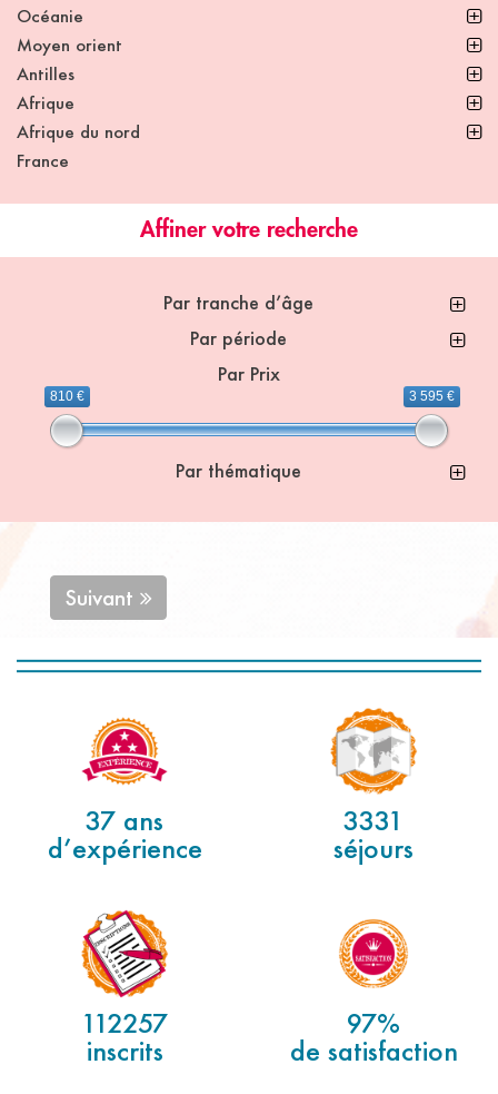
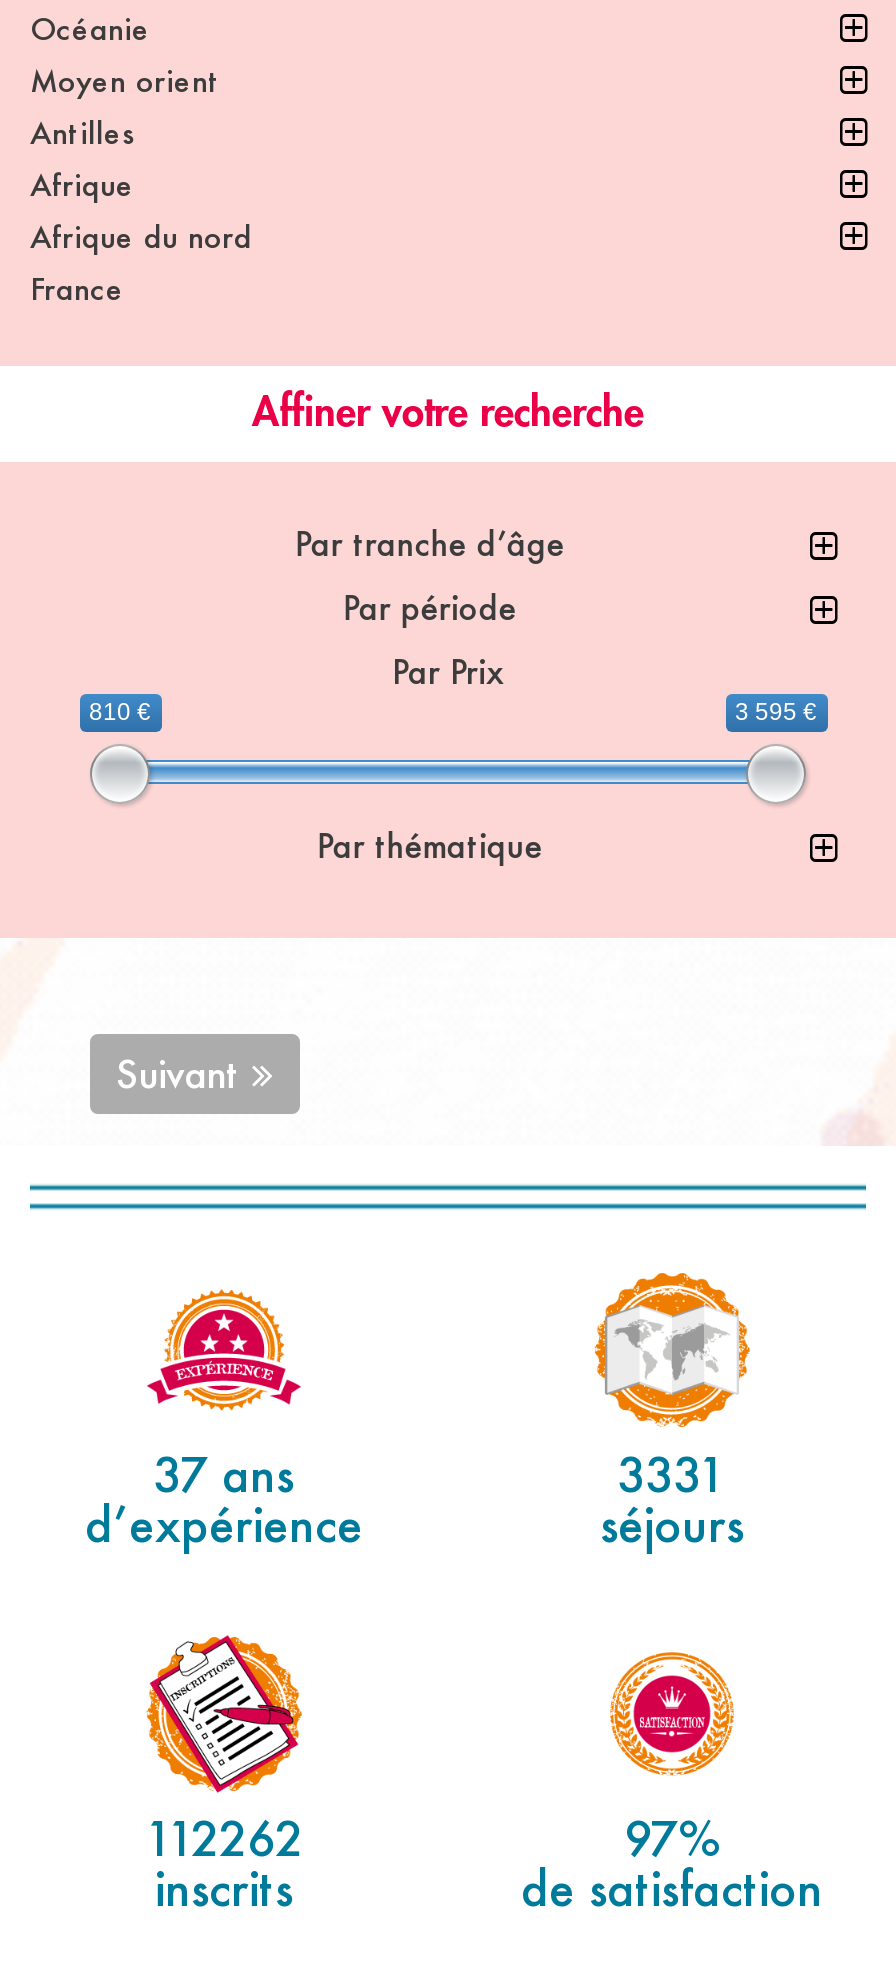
- 112257
+ 112262
